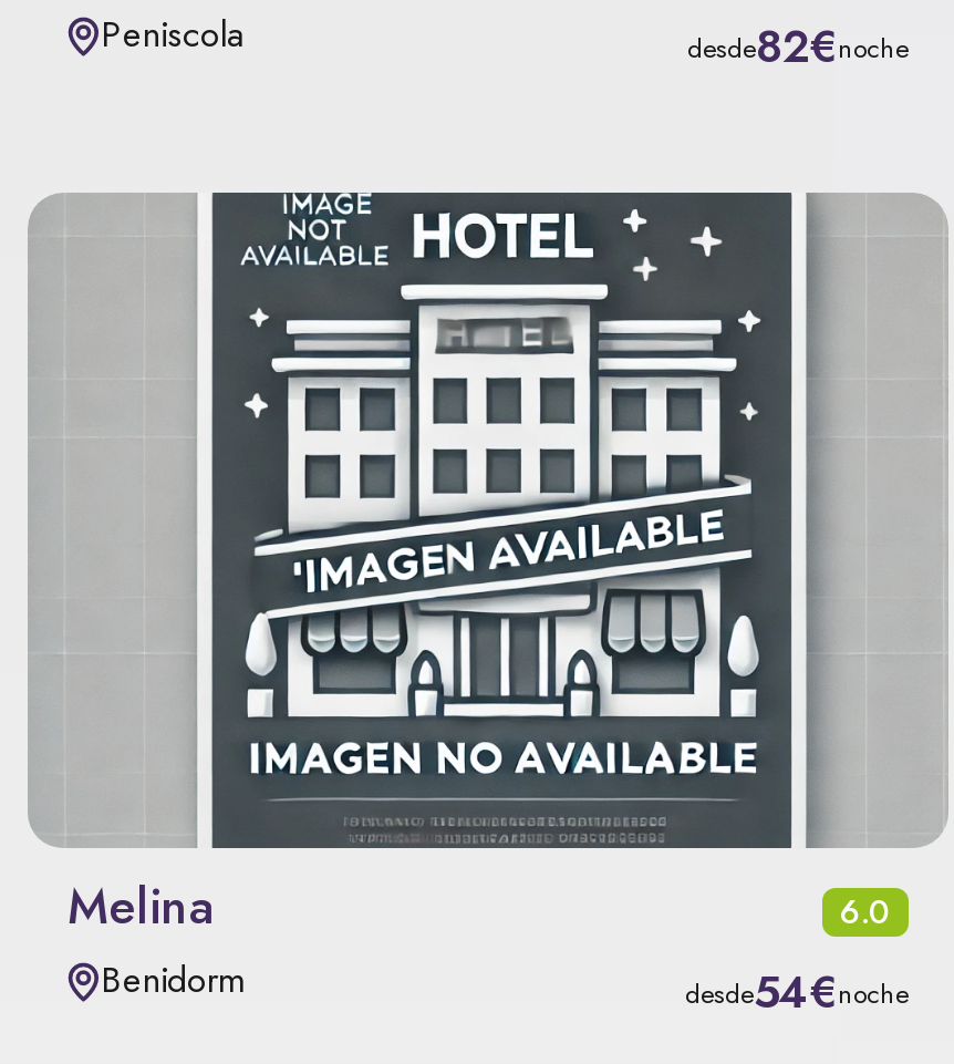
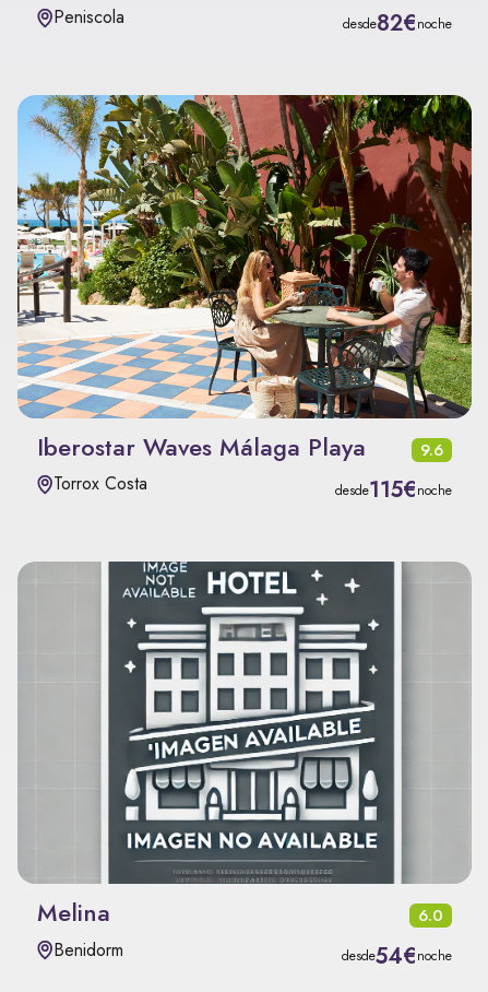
+ [image]
+ Iberostar Waves Málaga Playa
+ 9.6
+ Torrox Costa
+ desde115€noche
